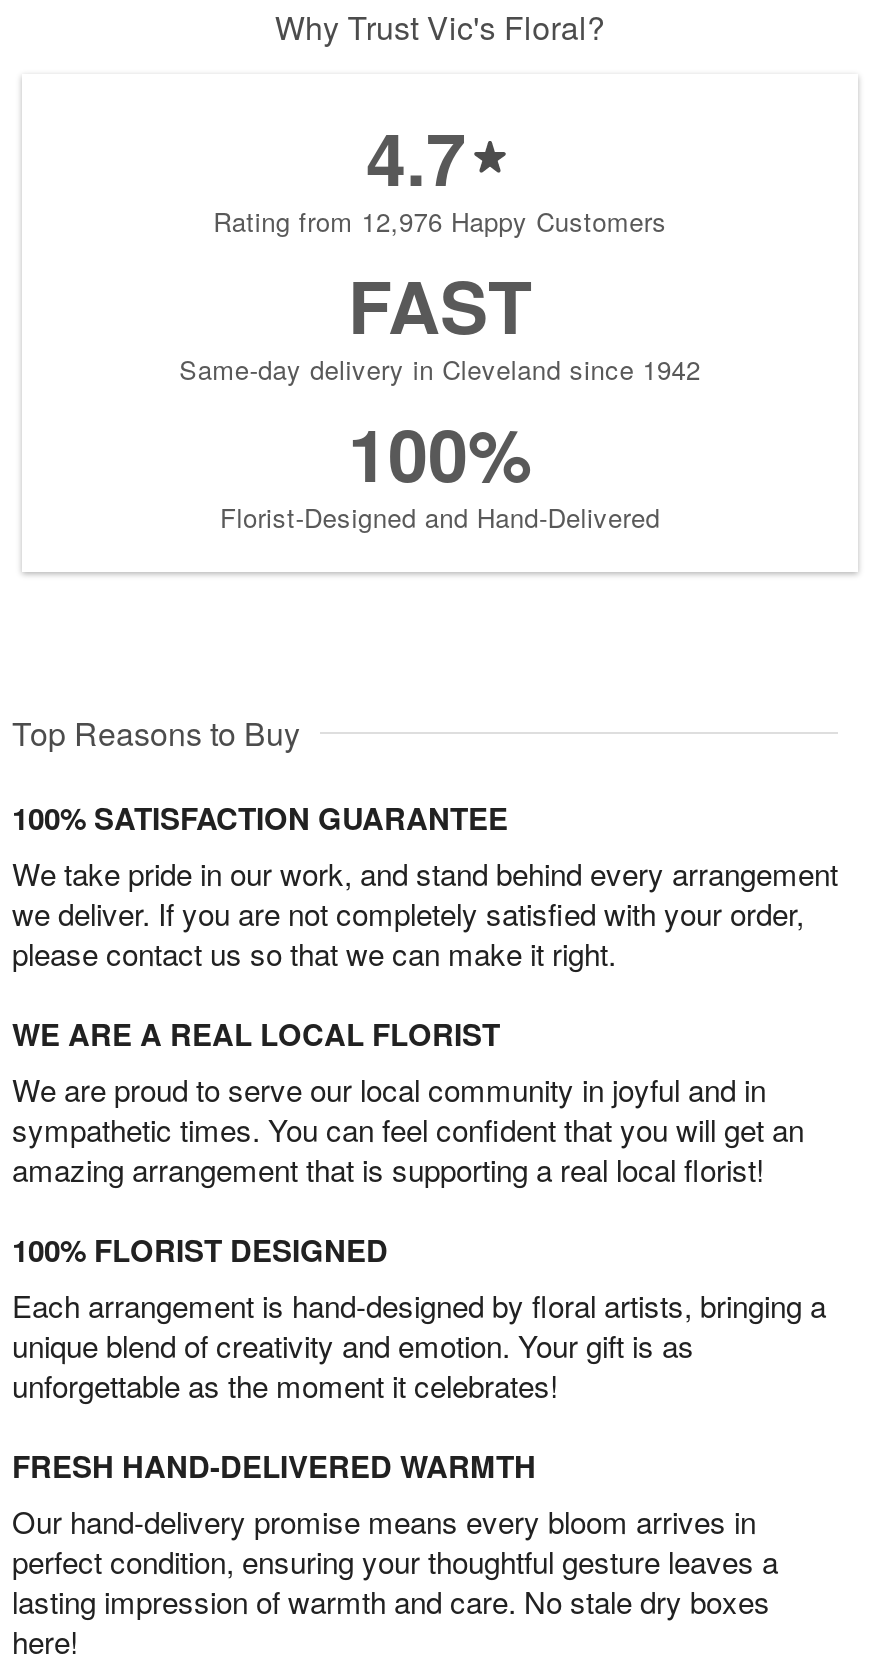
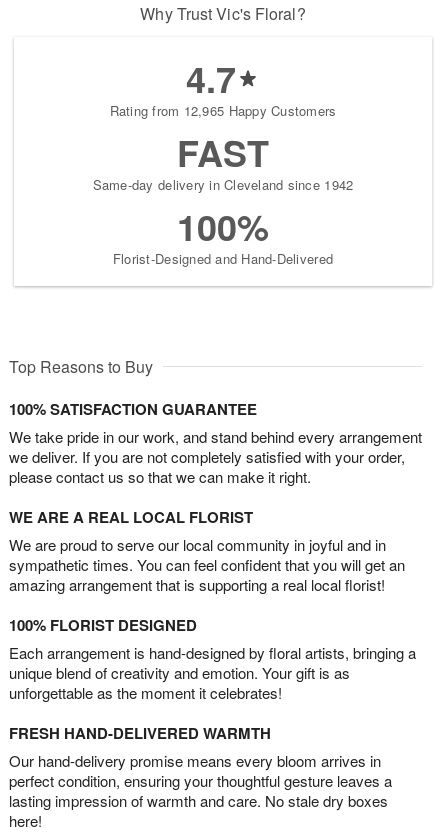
- Rating from 12,976 Happy Customers
+ Rating from 12,965 Happy Customers
